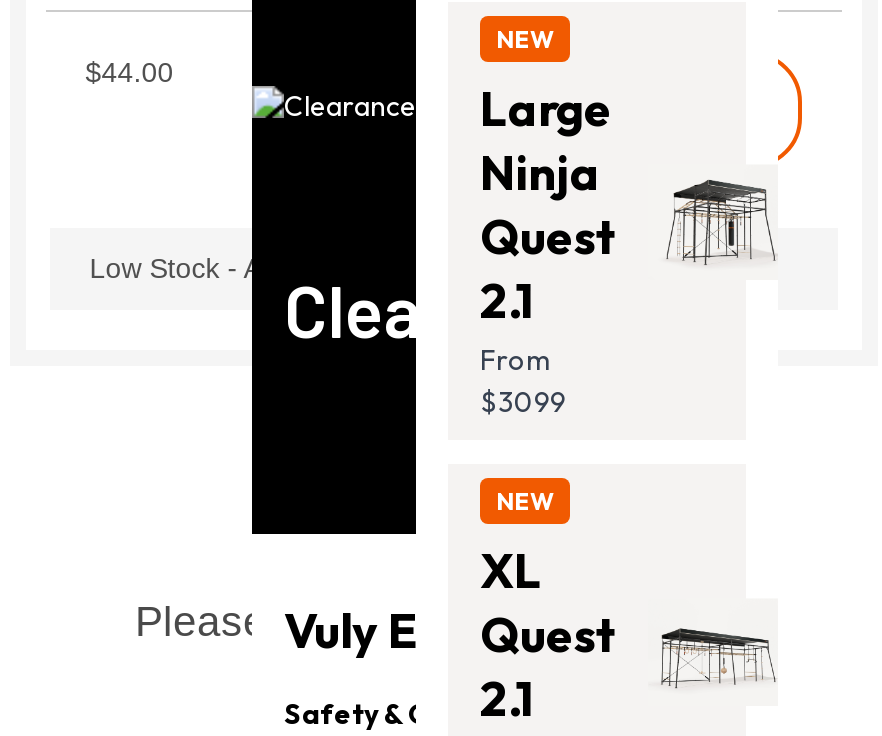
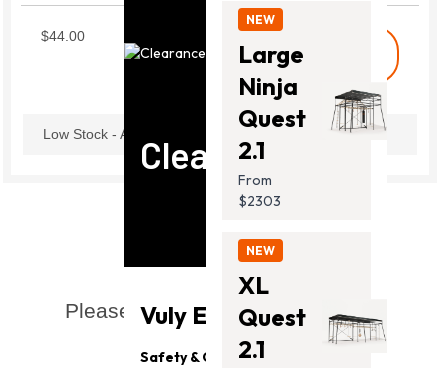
- $3099
+ $2303
